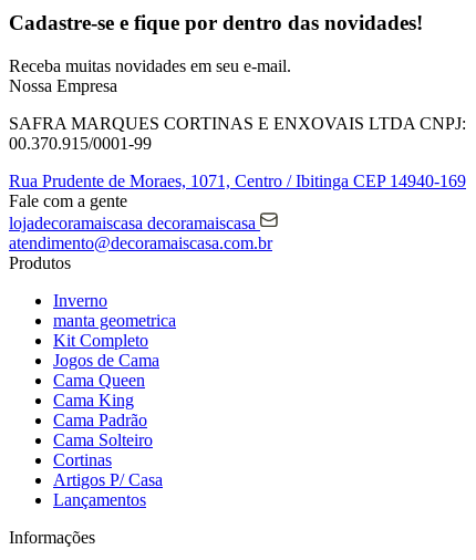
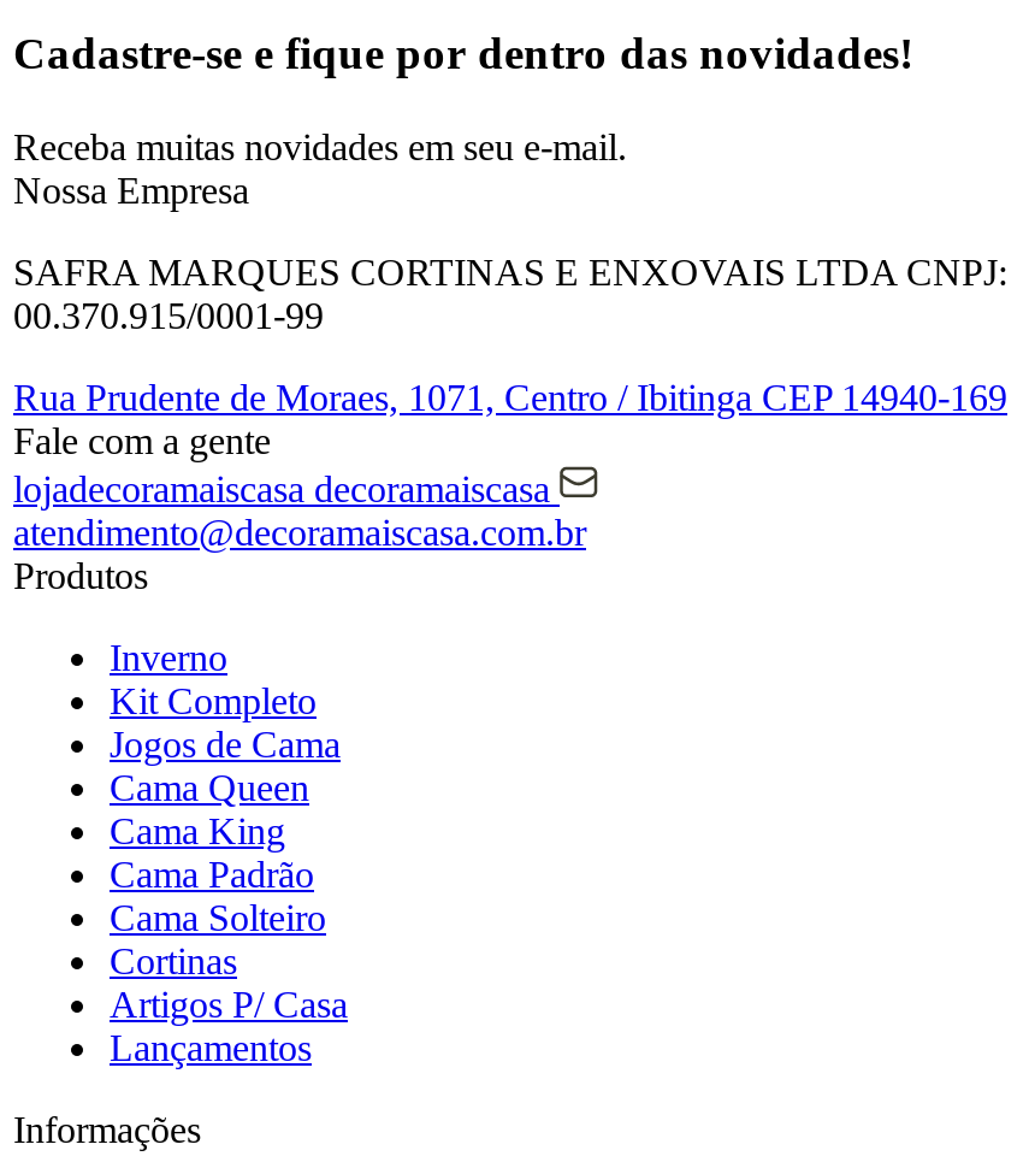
- manta geometrica
